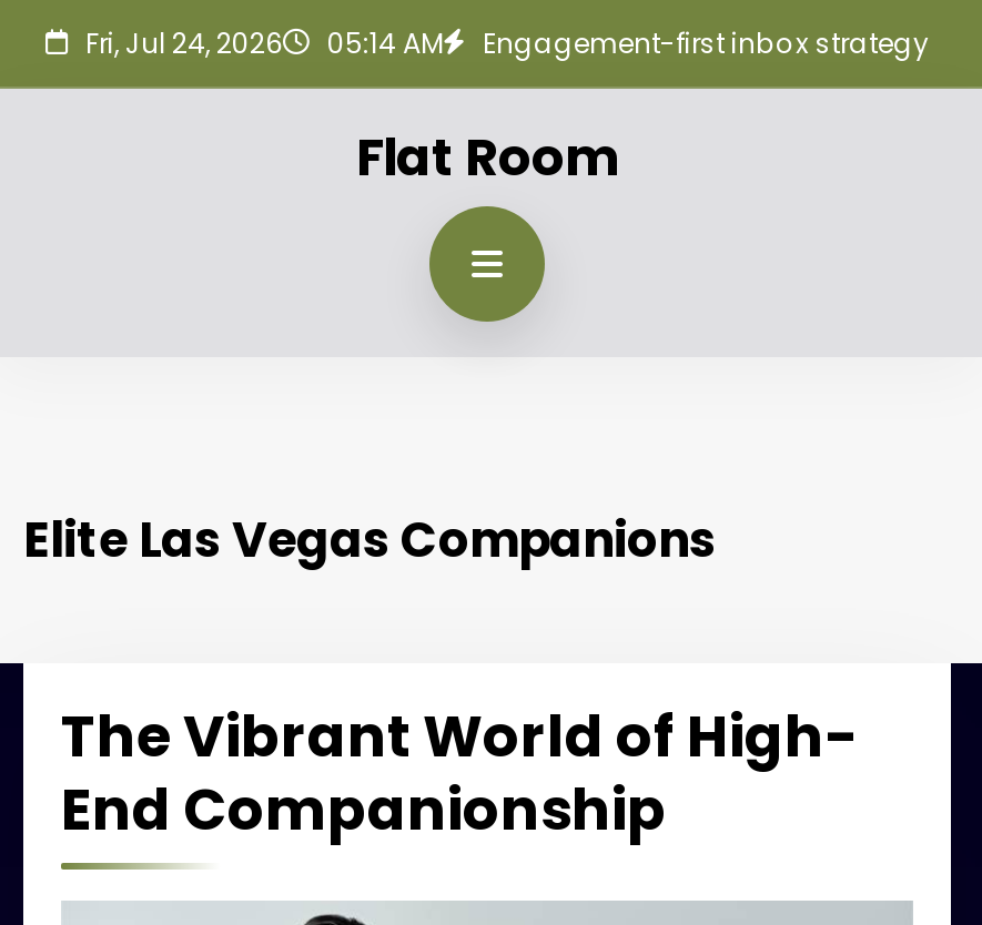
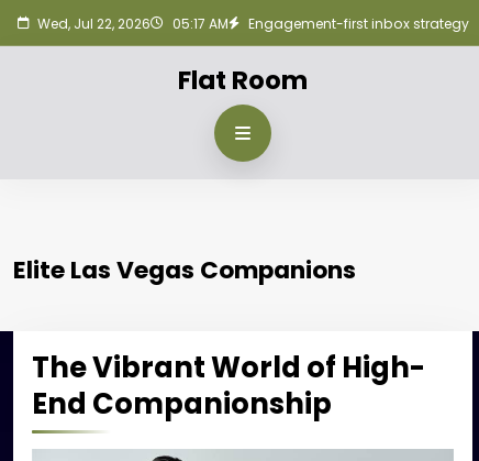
- Fri, Jul 24, 2026
+ Wed, Jul 22, 2026

- 05:14 AM
+ 05:17 AM
